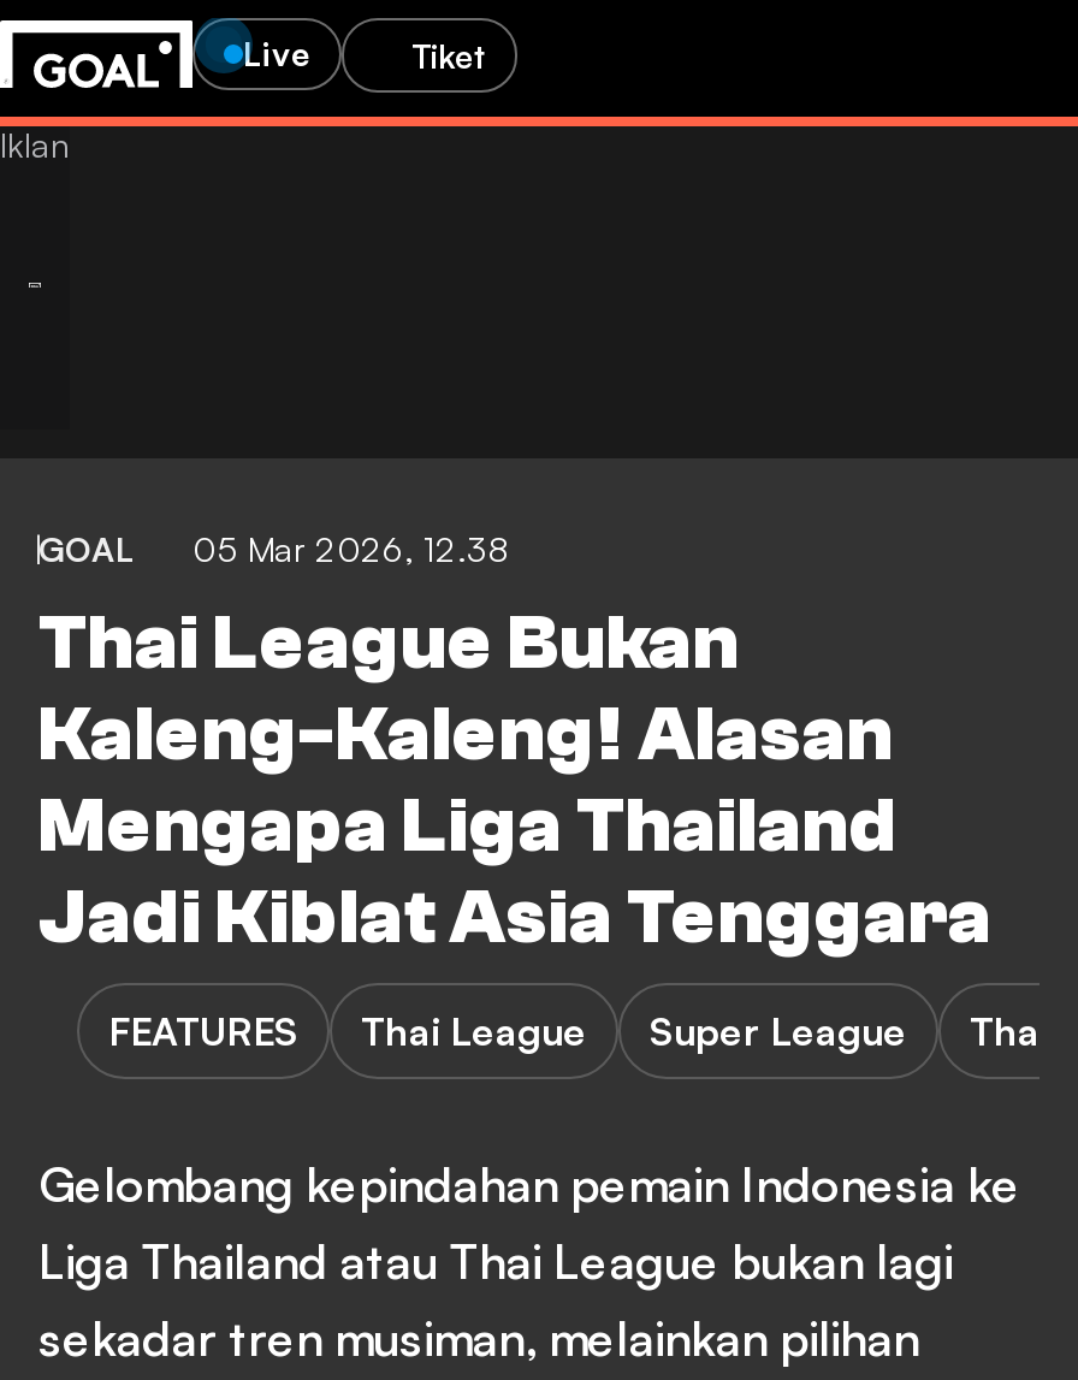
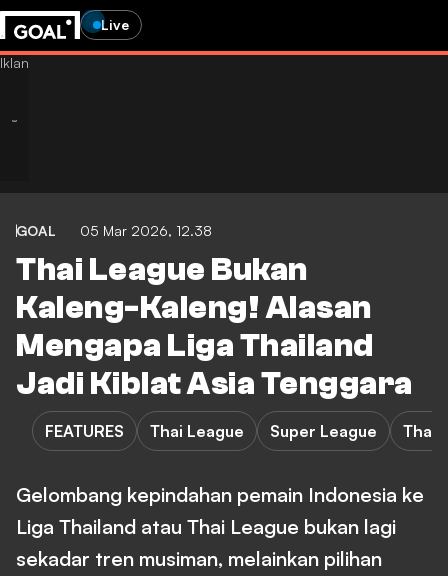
- Tiket
